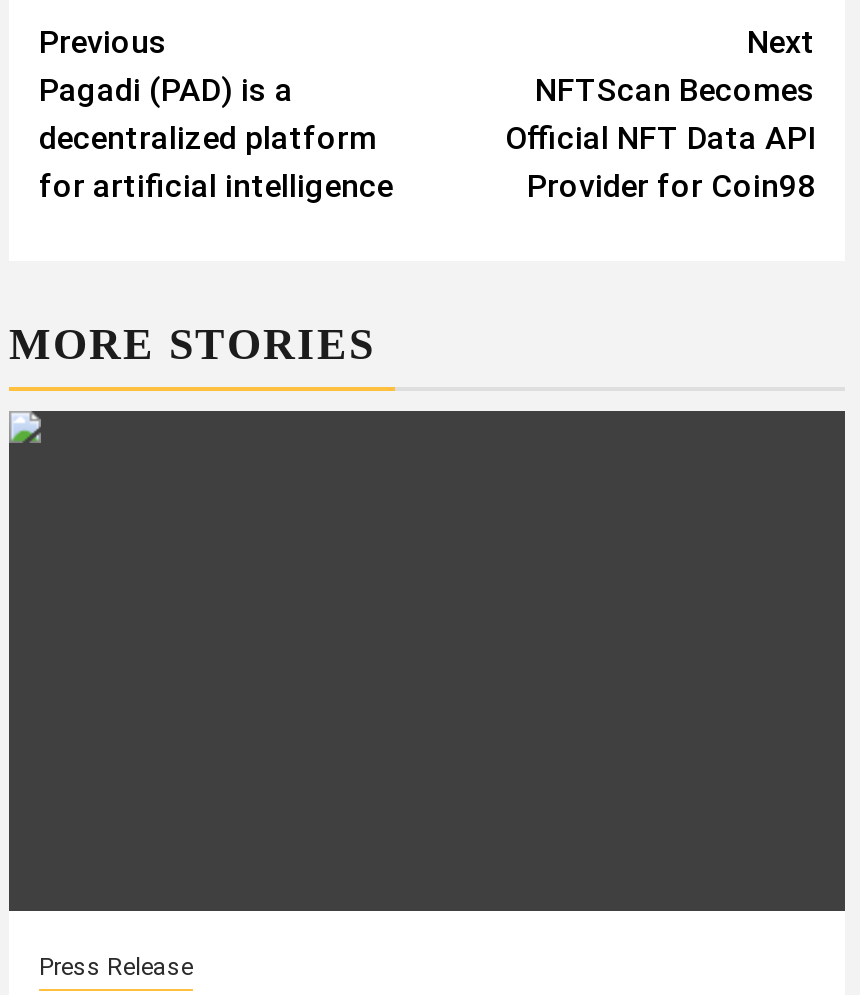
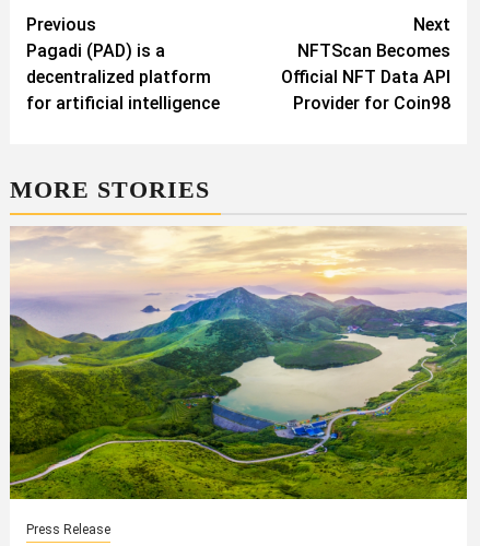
+ [image]
